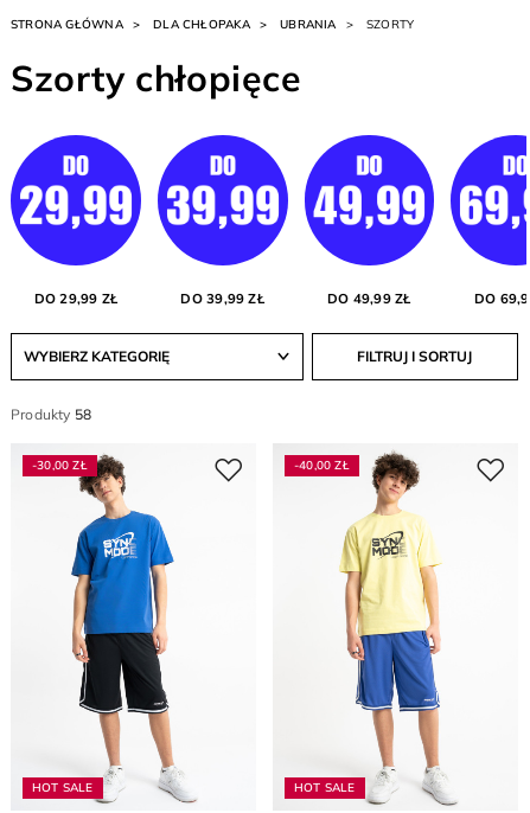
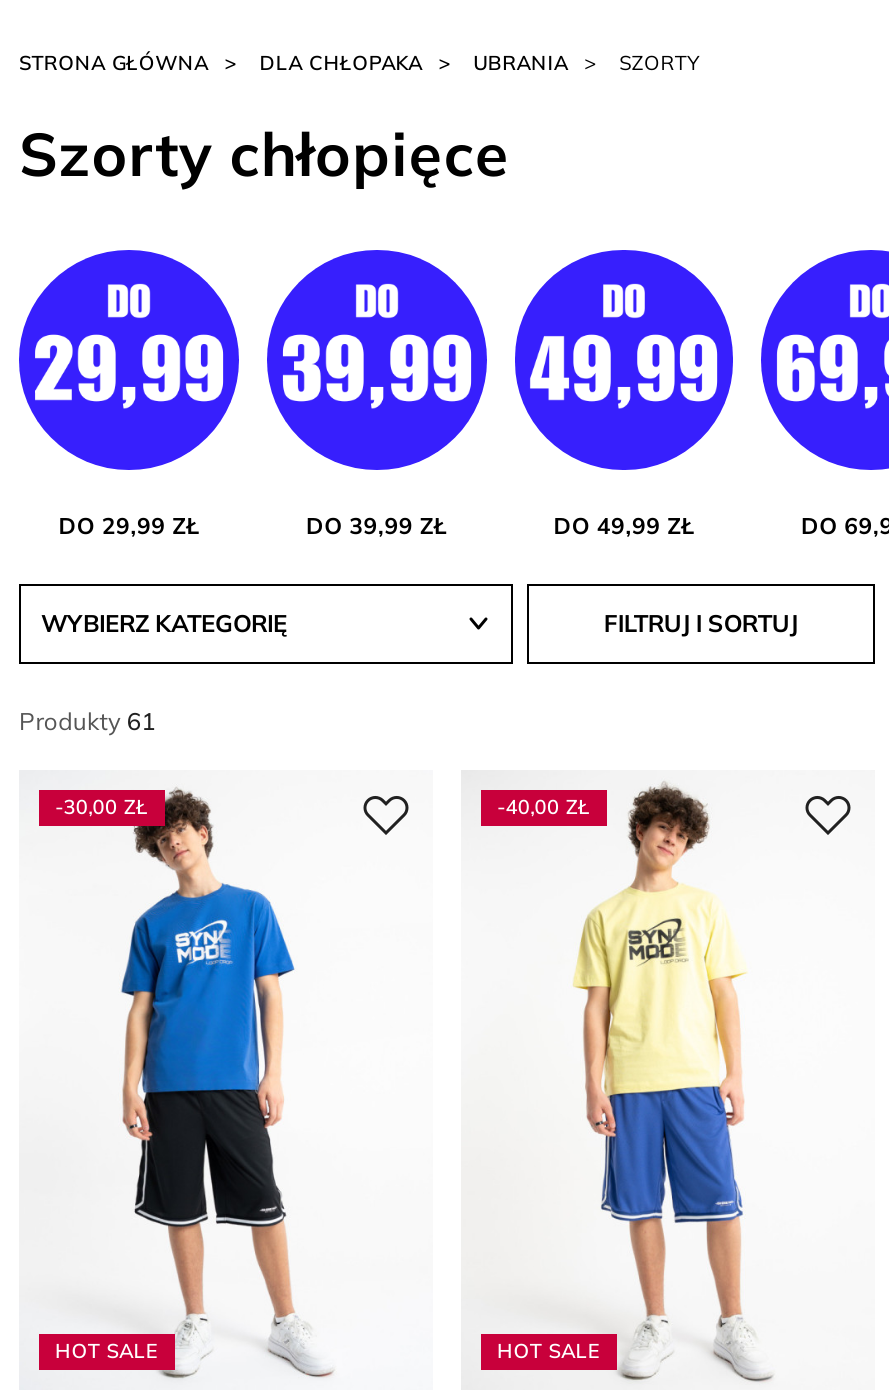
- Produkty 58
+ Produkty 61
